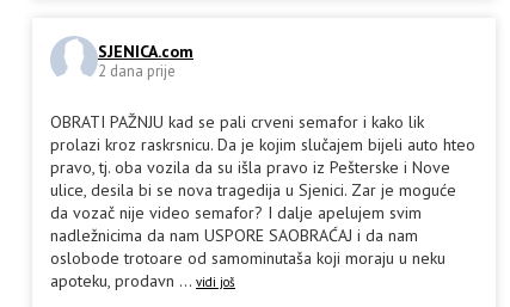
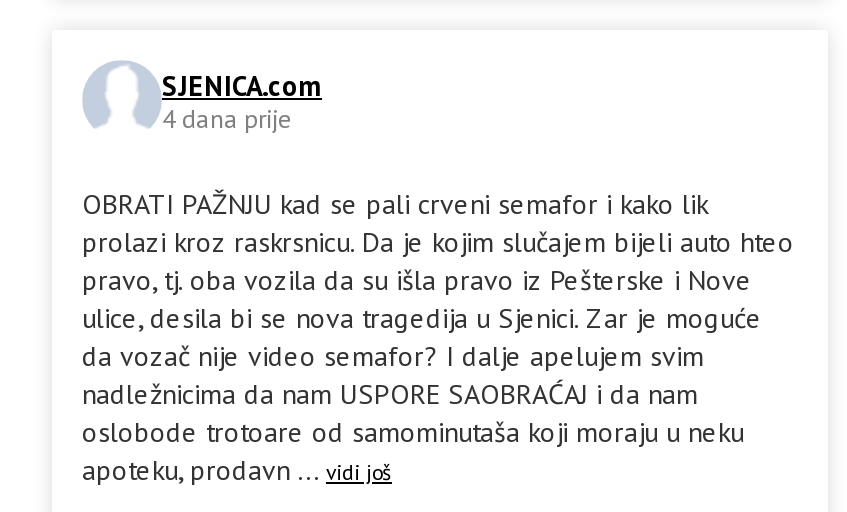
- 2 dana prije
+ 4 dana prije
